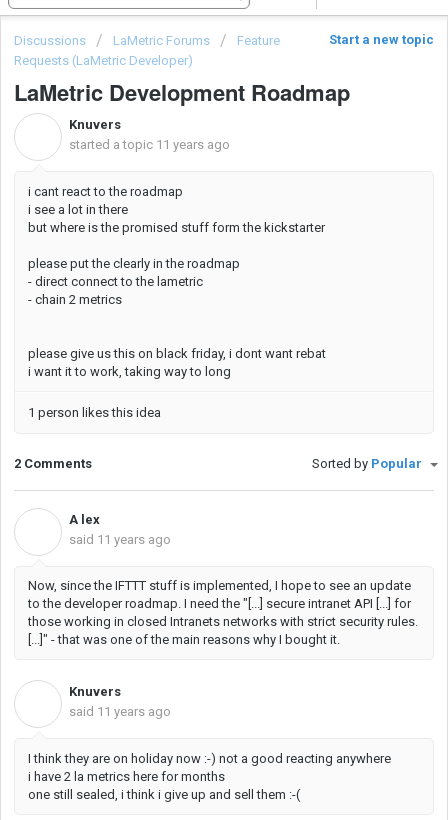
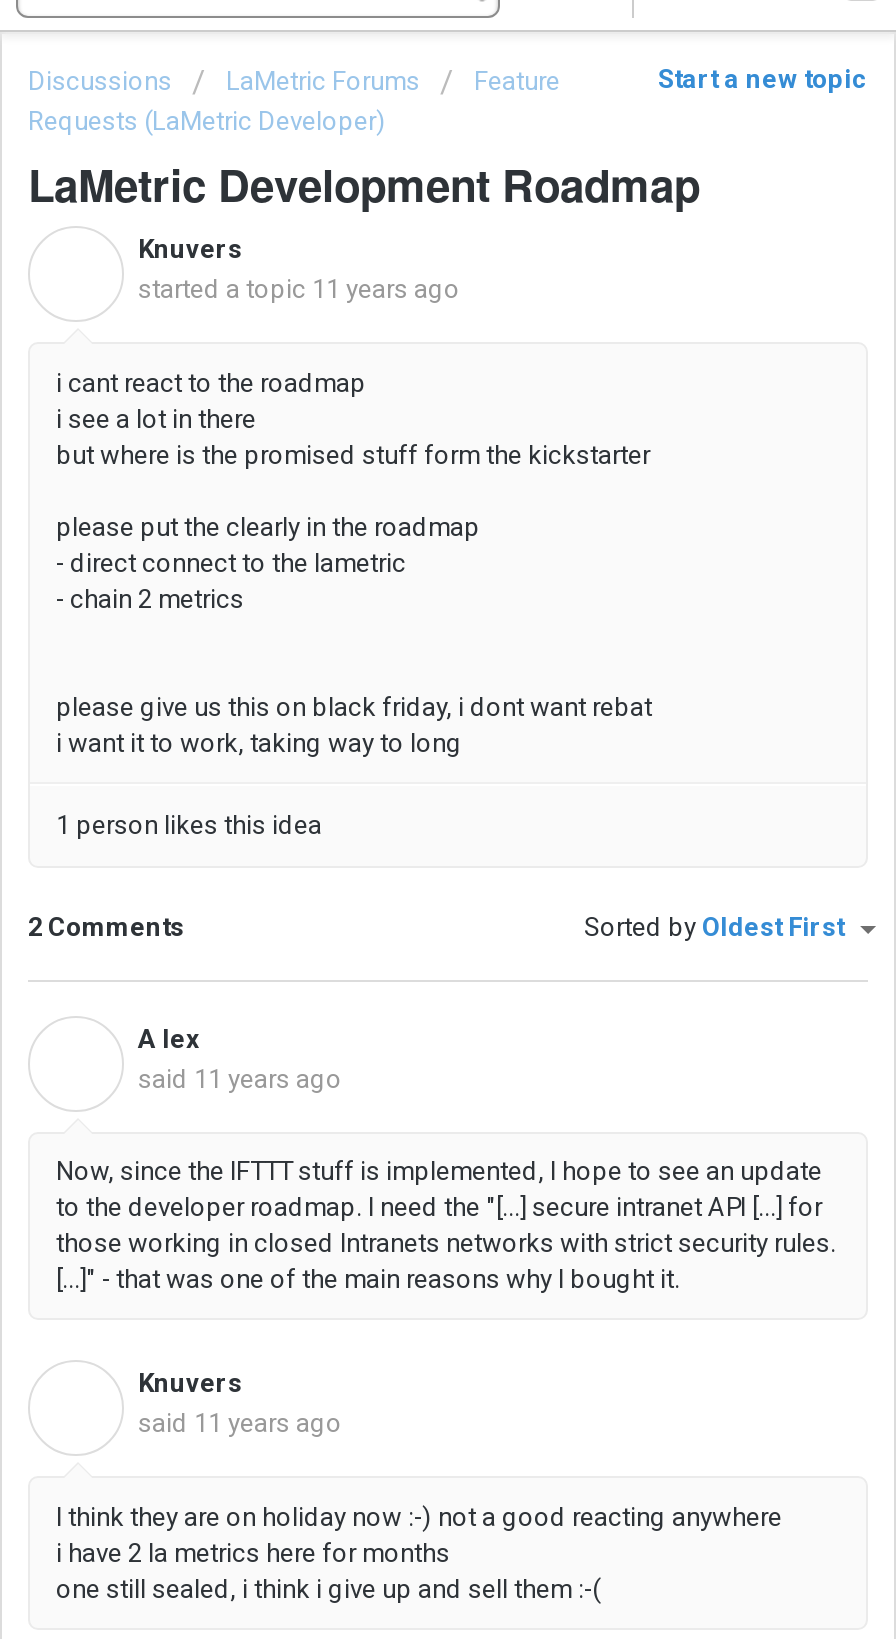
- Sorted by Popular
+ Sorted by Oldest First
